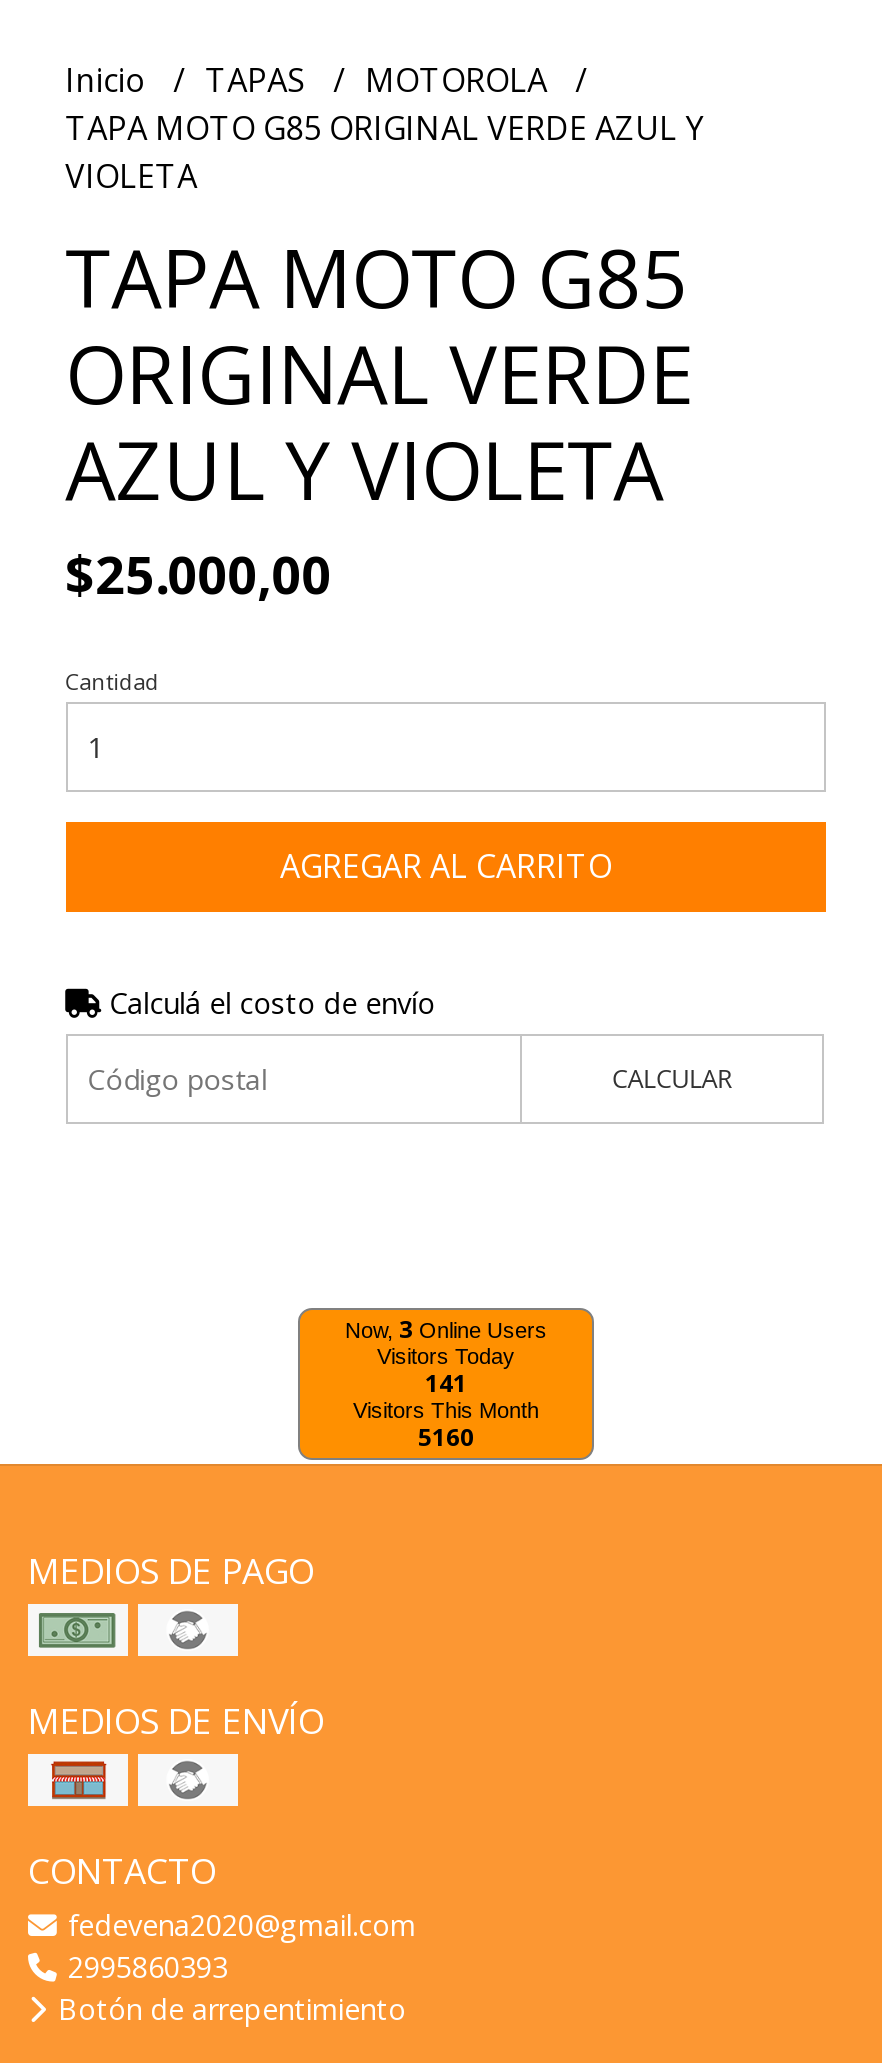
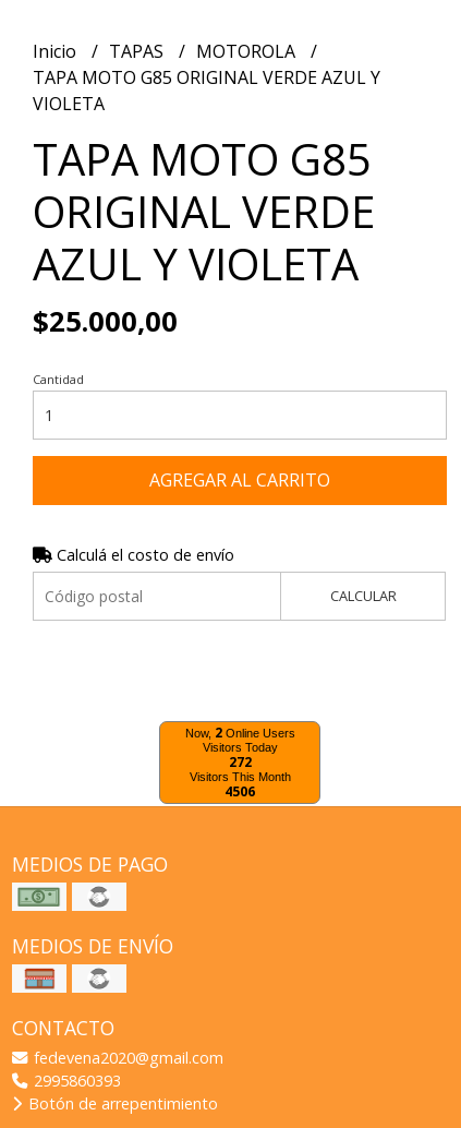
- Now, 3 Online Users
+ Now, 2 Online Users

- 141
+ 272

- 5160
+ 4506
